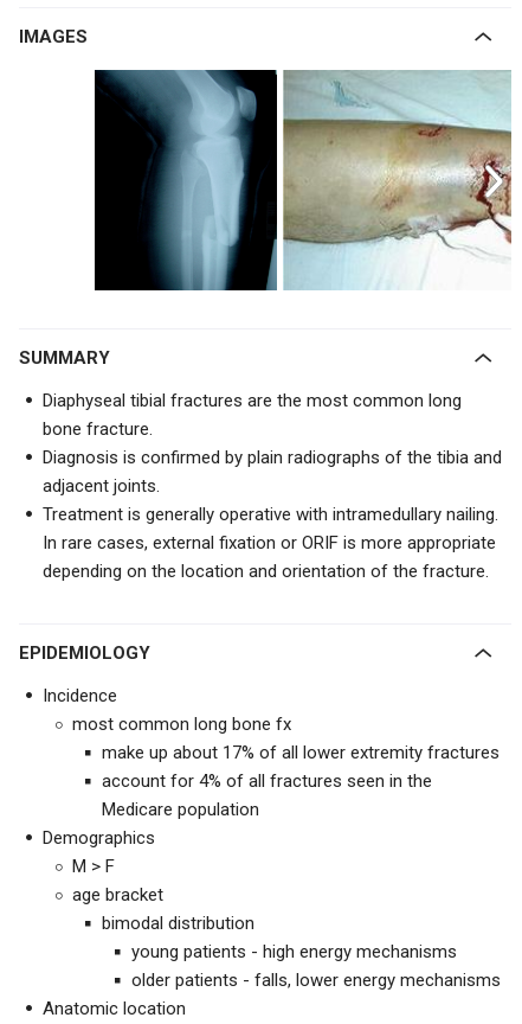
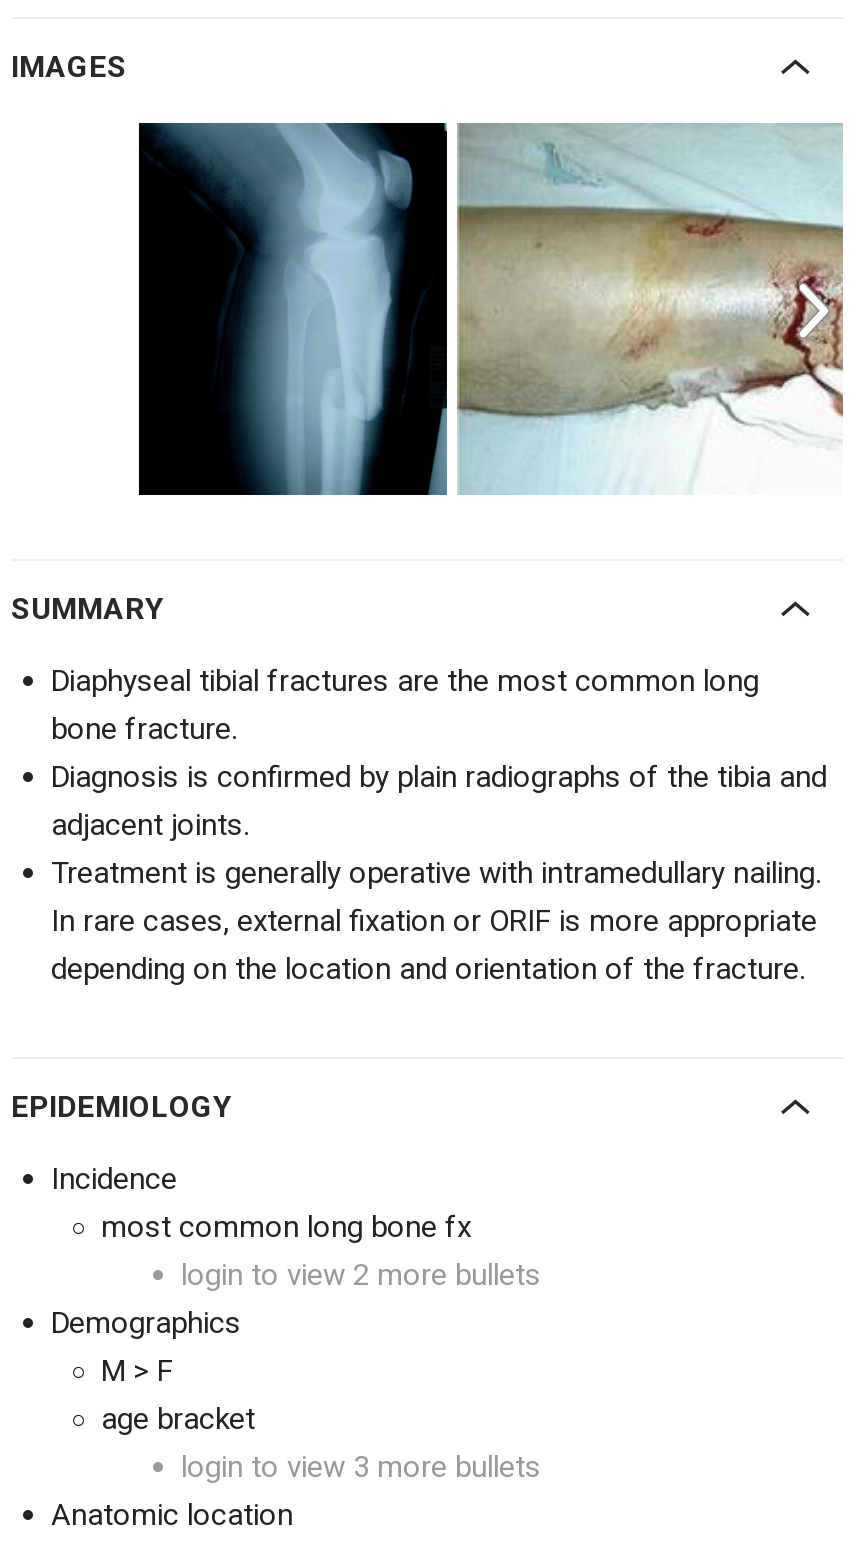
- make up about 17% of all lower extremity fractures
- account for 4% of all fractures seen in the
- Medicare population
+ login to view 2 more bullets

- bimodal distribution
- young patients - high energy mechanisms
- older patients - falls, lower energy mechanisms
+ login to view 3 more bullets
